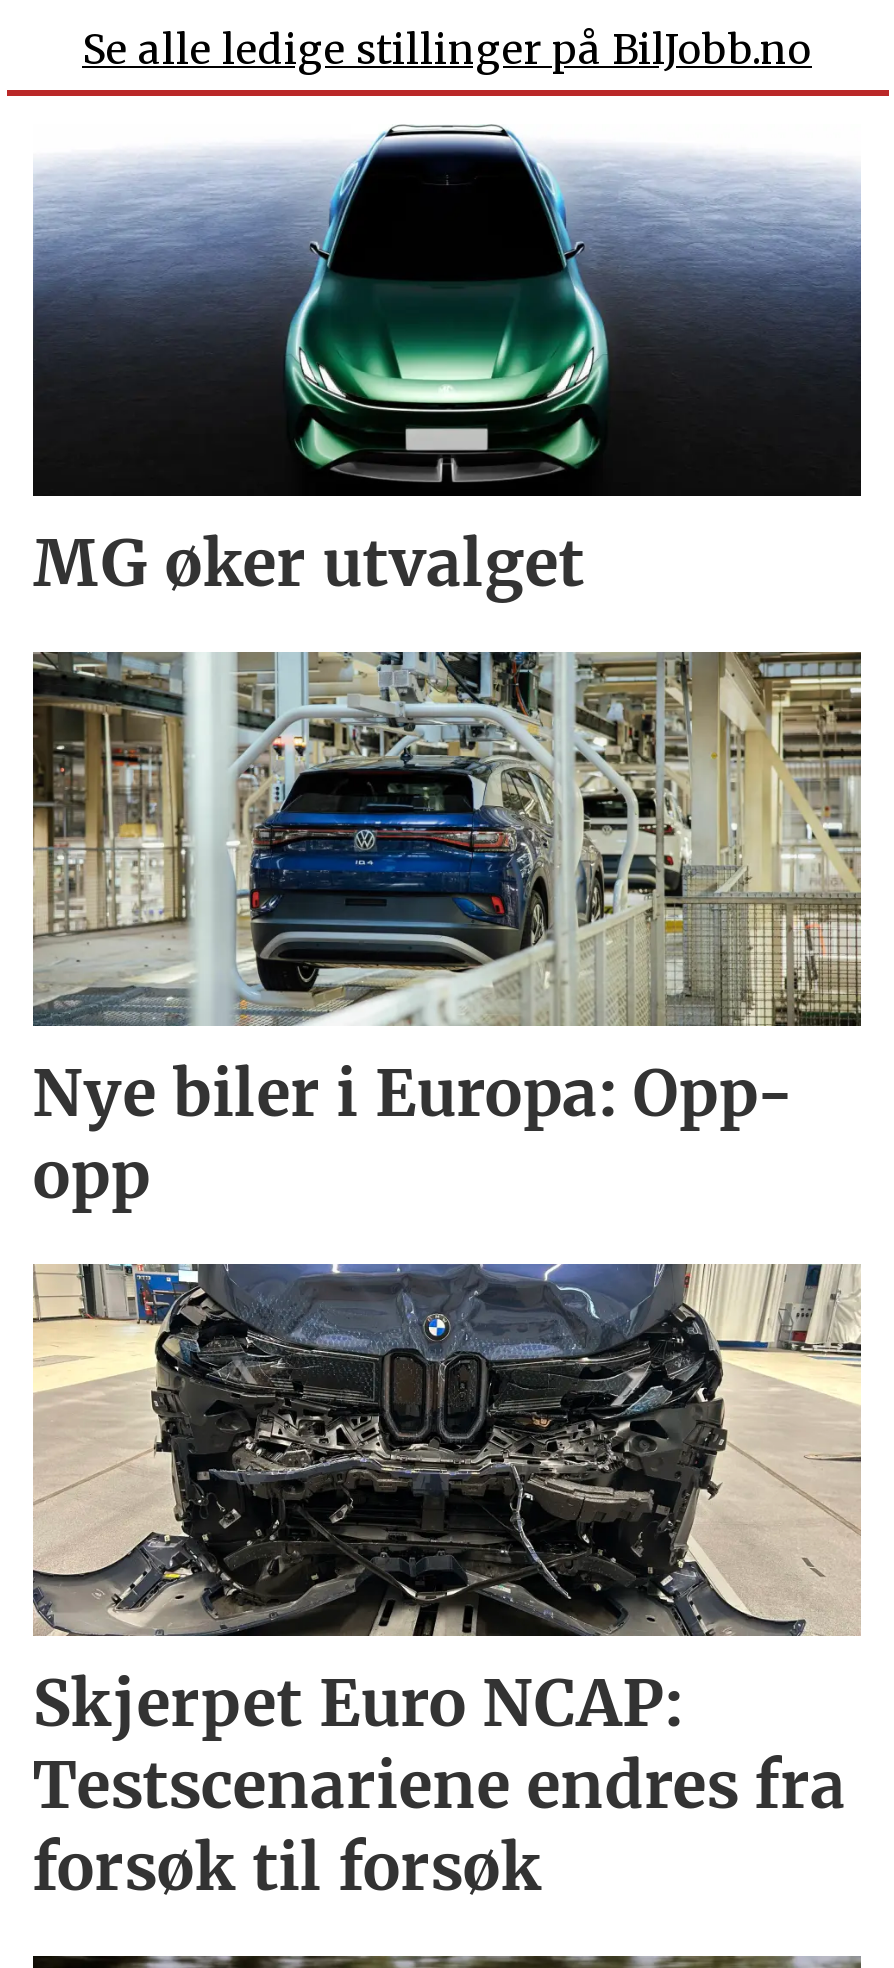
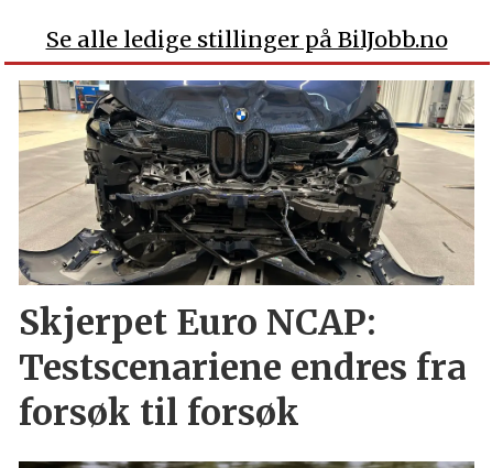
- [image]
- MG øker utvalget

- [image]
- Nye biler i Europa: Opp-
- opp
